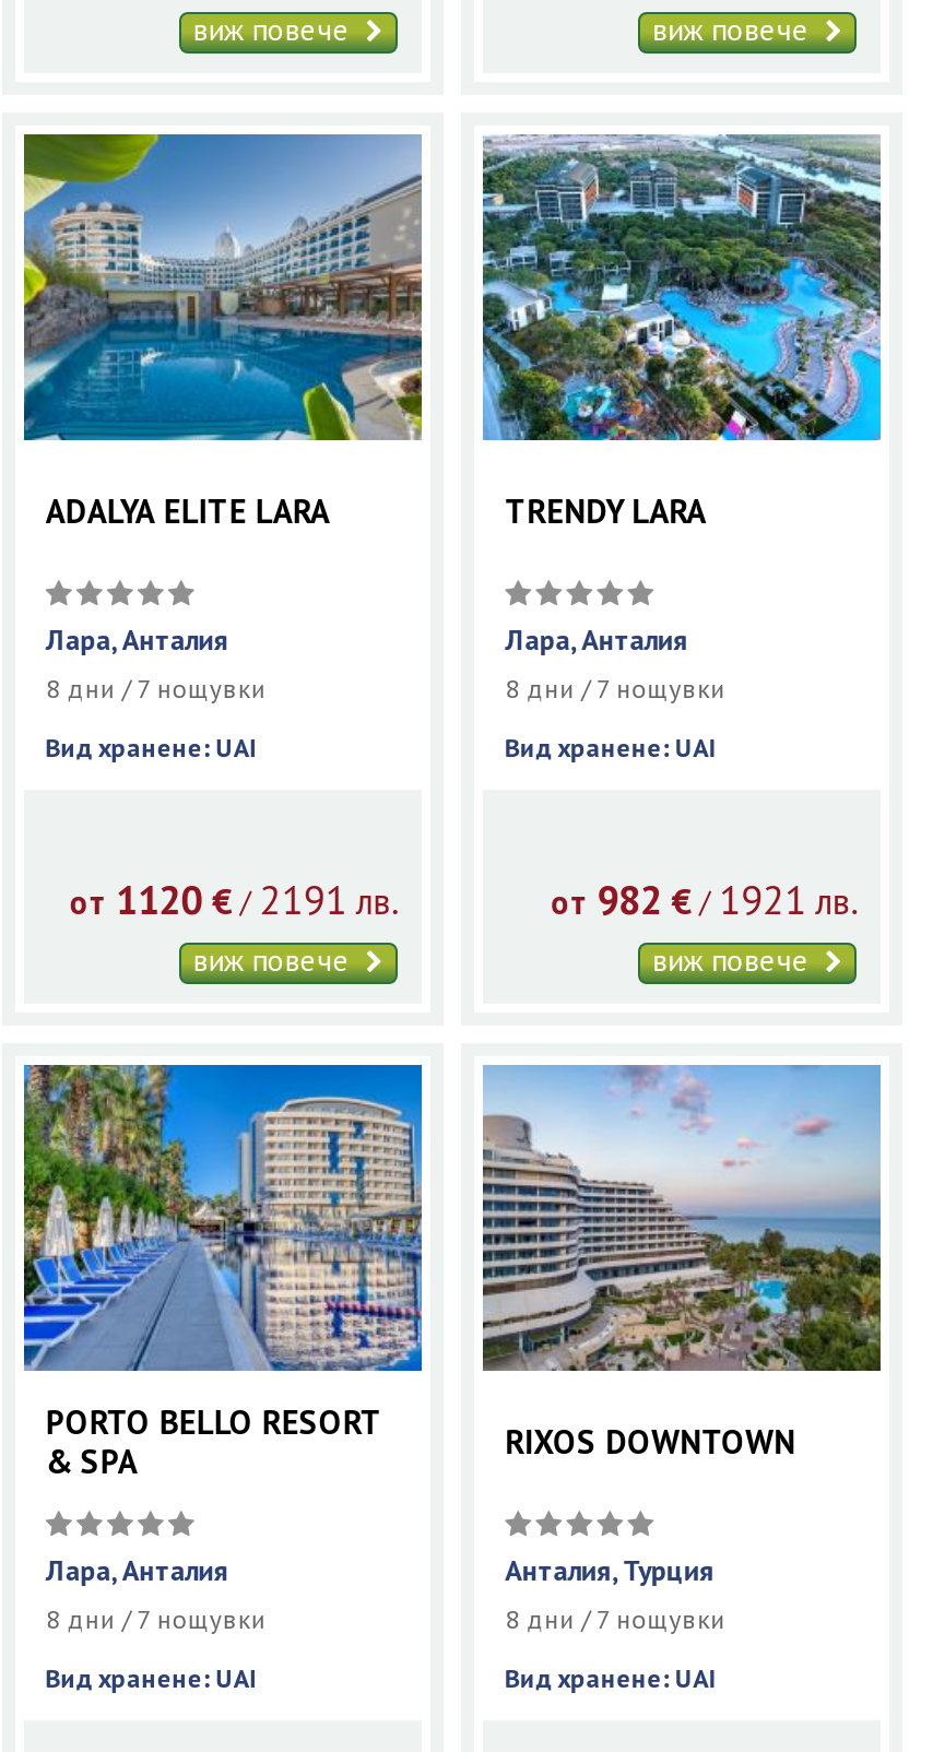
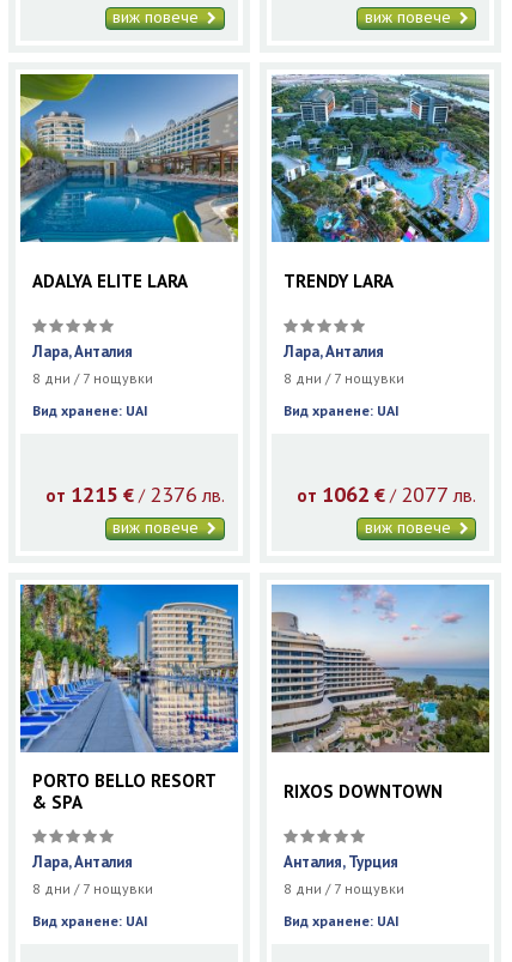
- от 1120 €/ 2191 лв.
+ от 1215 €/ 2376 лв.

- от 982 €/ 1921 лв.
+ от 1062 €/ 2077 лв.
